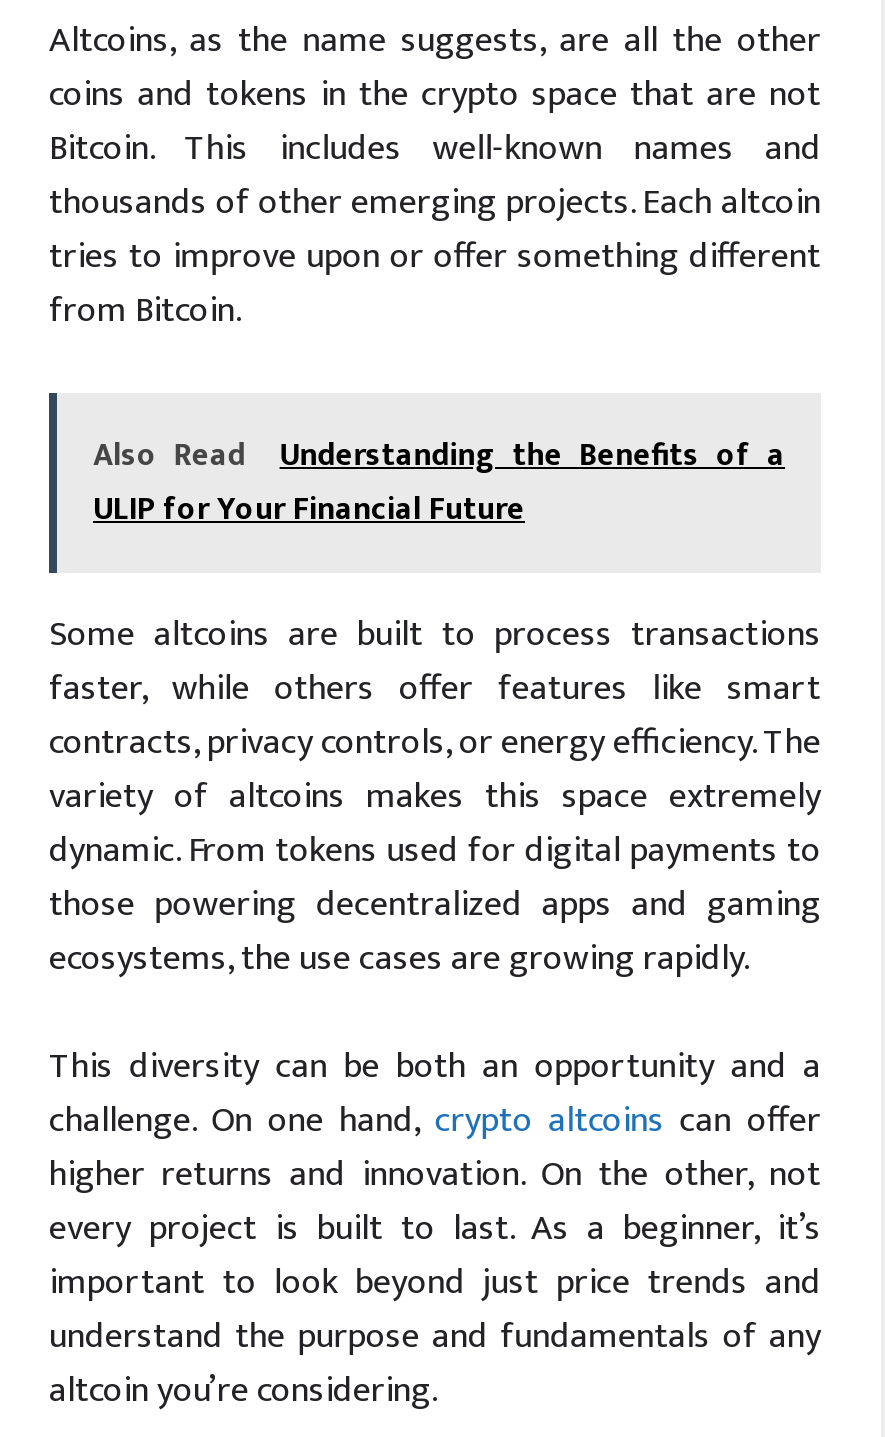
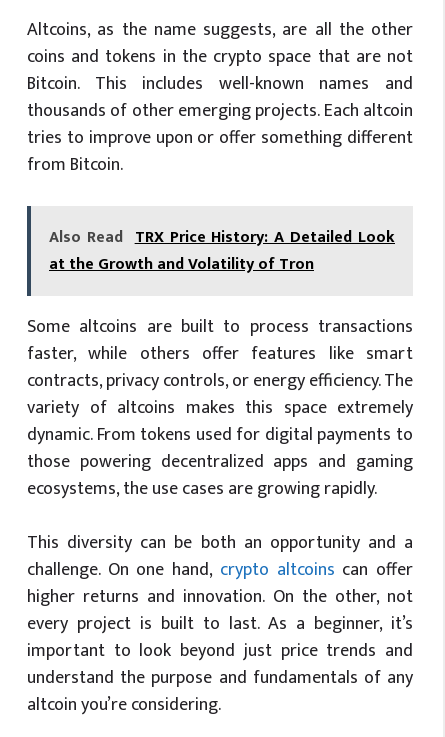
- Also Read
- Understanding the Benefits of a
- ULIP for Your Financial Future
+ Also Read TRX Price History: A Detailed Look
+ at the Growth and Volatility of Tron
